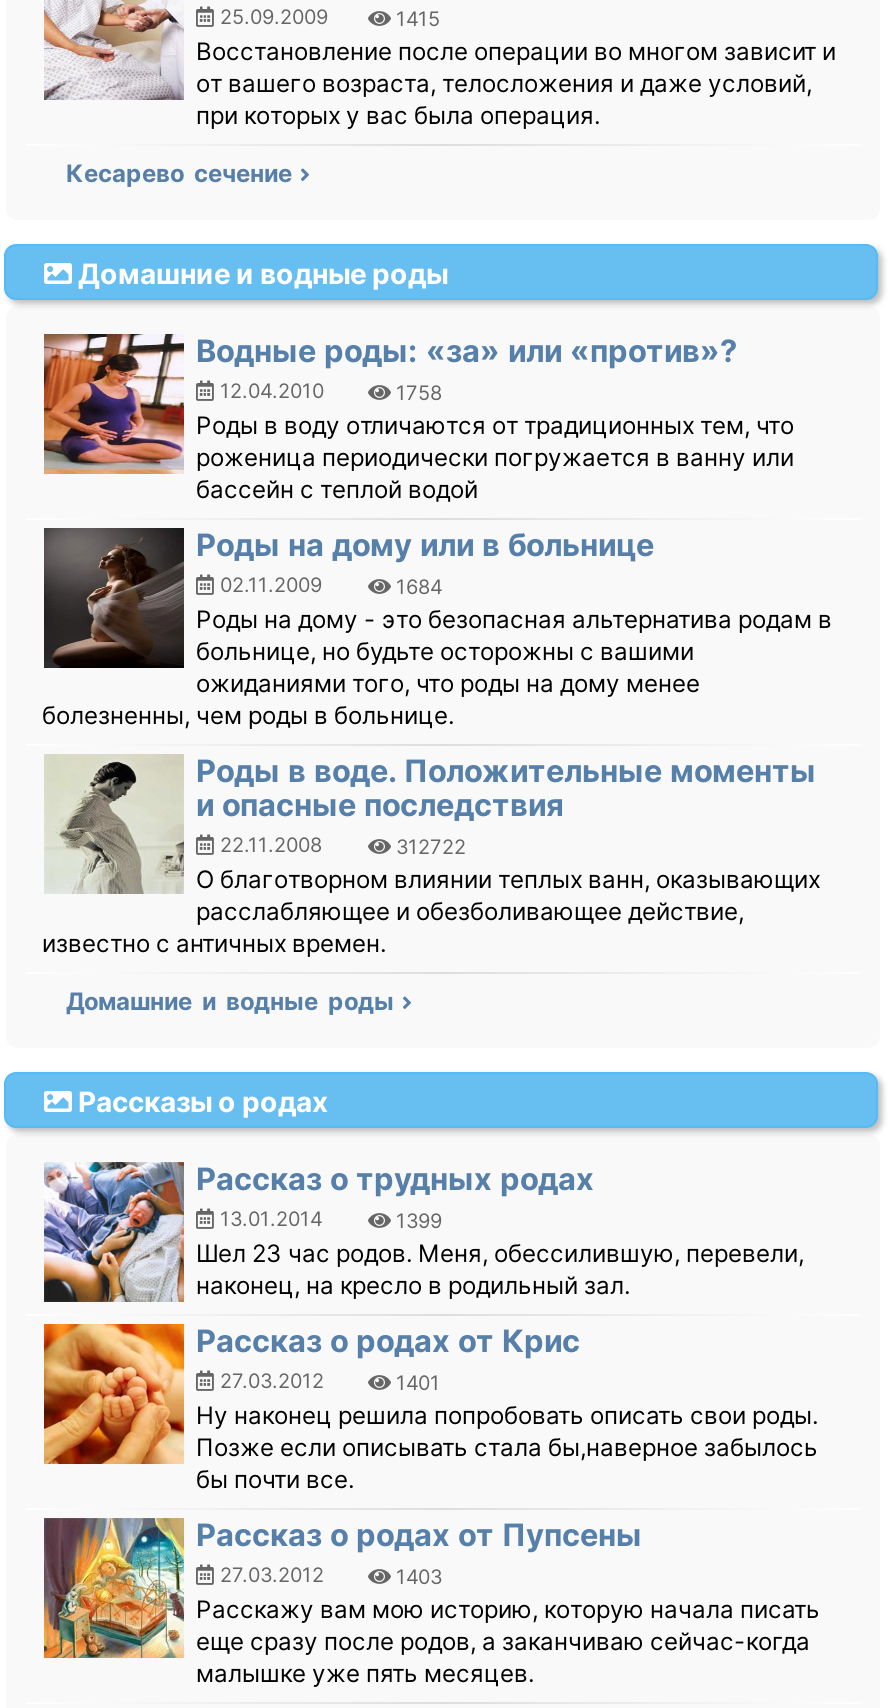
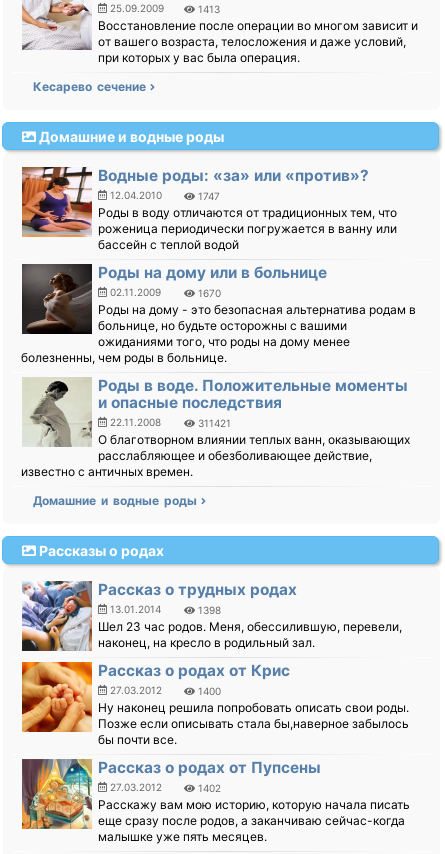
- 1415
+ 1413

- 1758
+ 1747

- 1684
+ 1670

- 312722
+ 311421

- 1399
+ 1398

- 1401
+ 1400

- 1403
+ 1402
